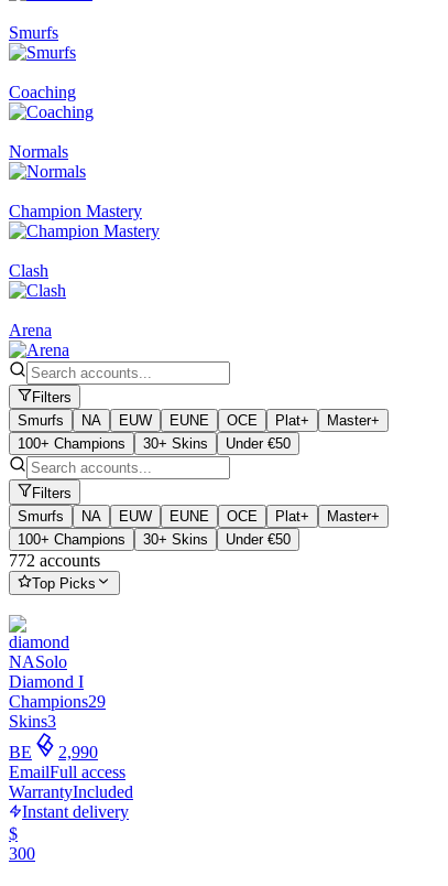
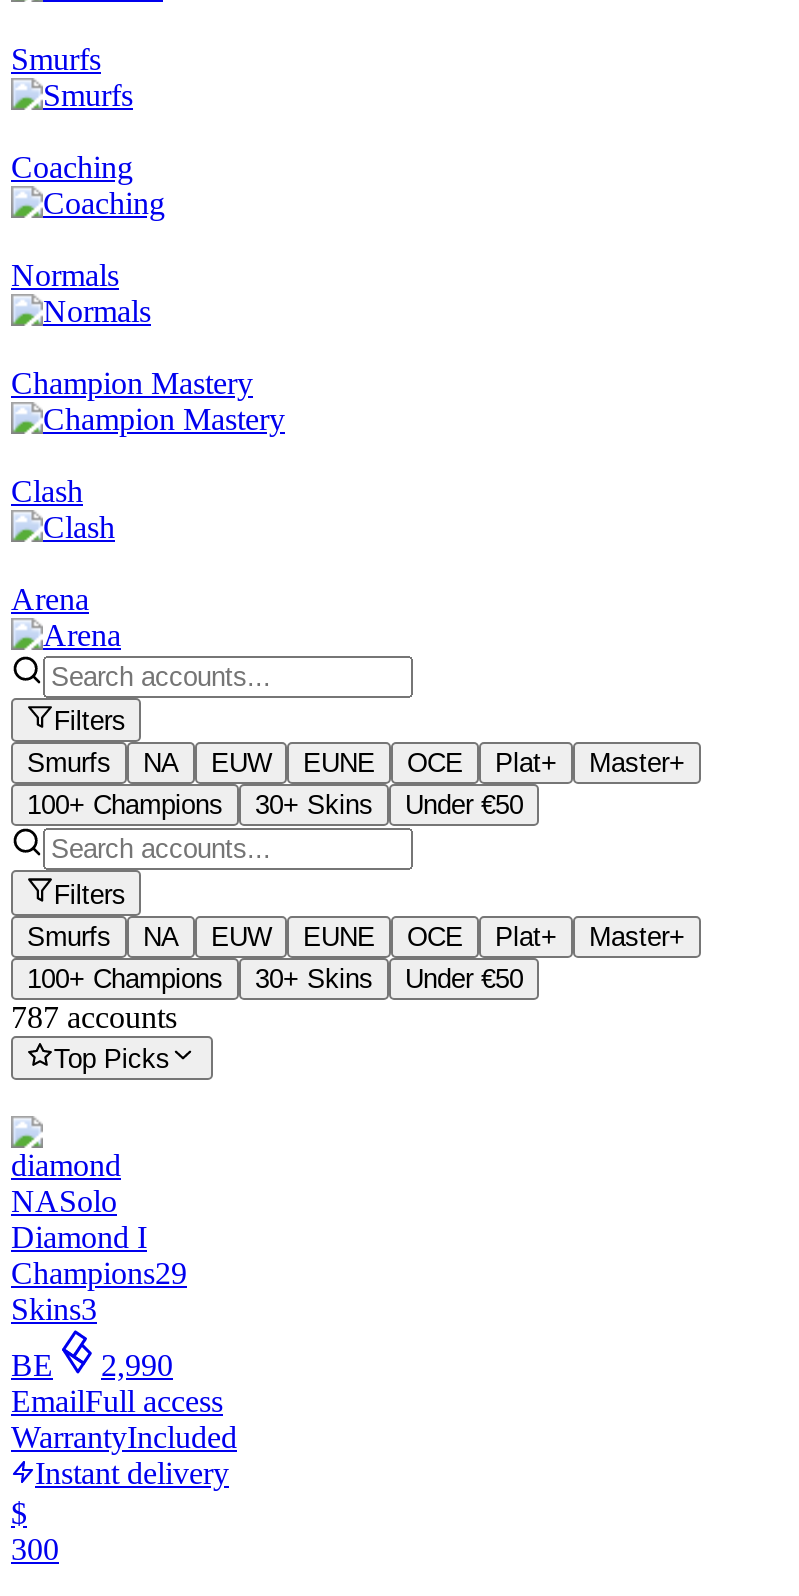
- 772 accounts
+ 787 accounts
